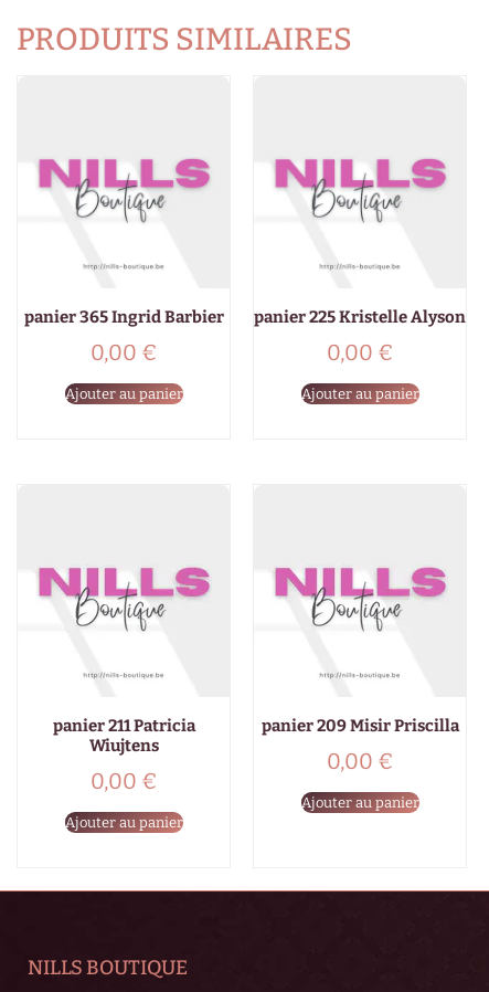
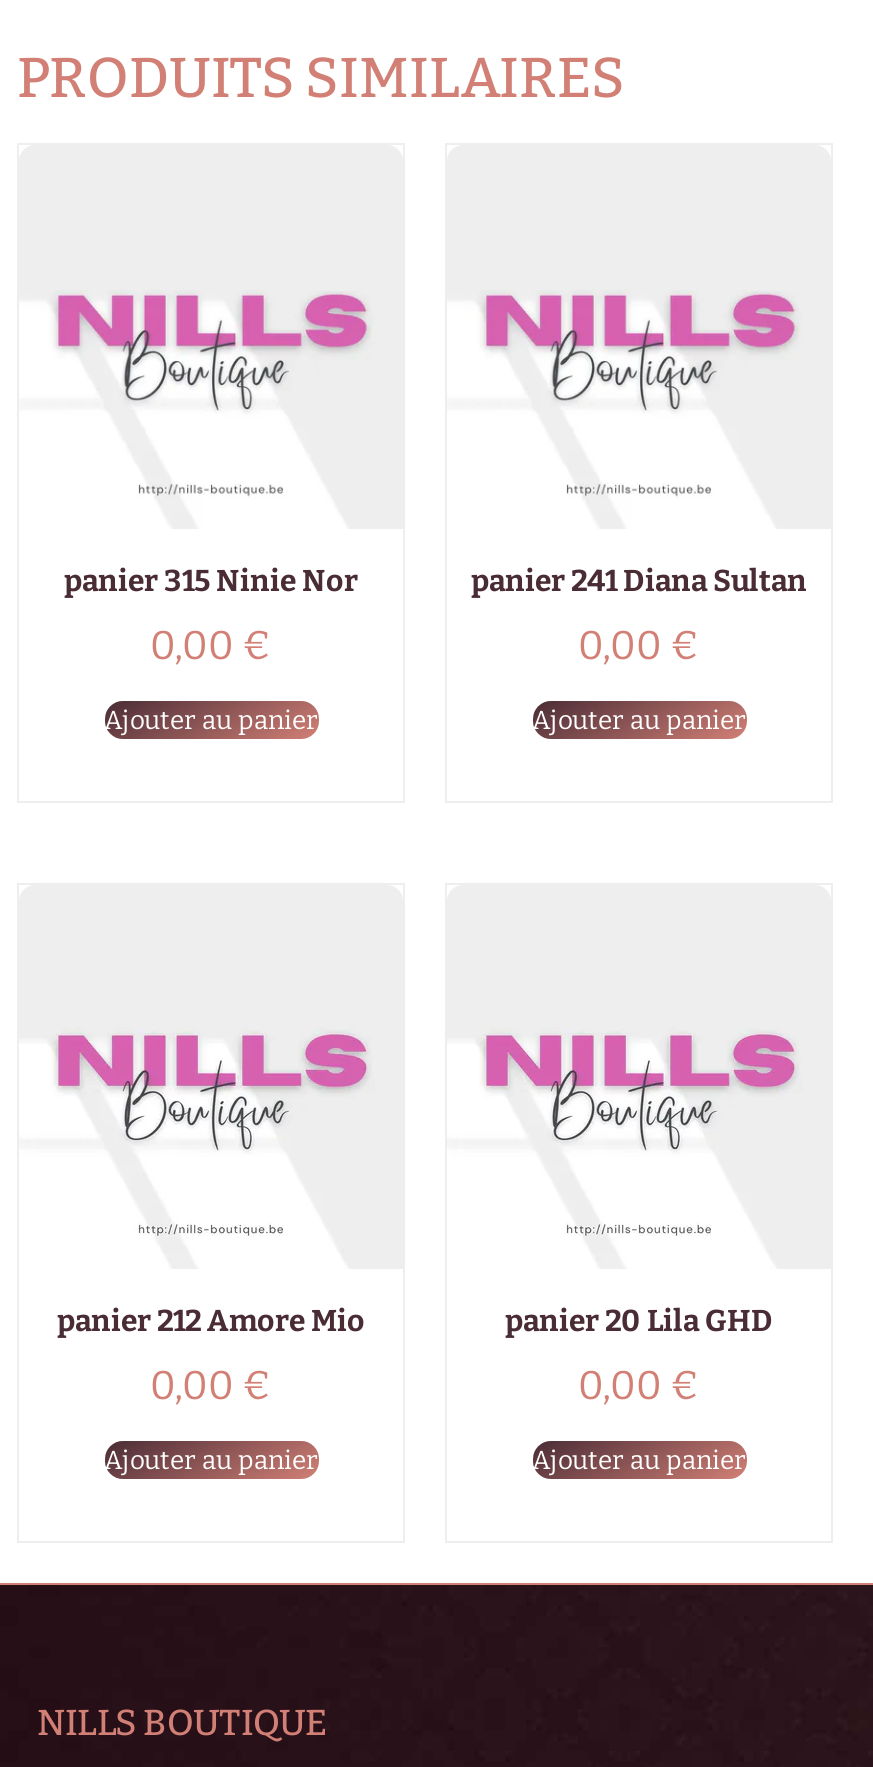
- panier 365 Ingrid Barbier
+ panier 315 Ninie Nor

- panier 225 Kristelle Alyson
+ panier 241 Diana Sultan

- panier 211 Patricia
- Wiujtens
+ panier 212 Amore Mio

- panier 209 Misir Priscilla
+ panier 20 Lila GHD
